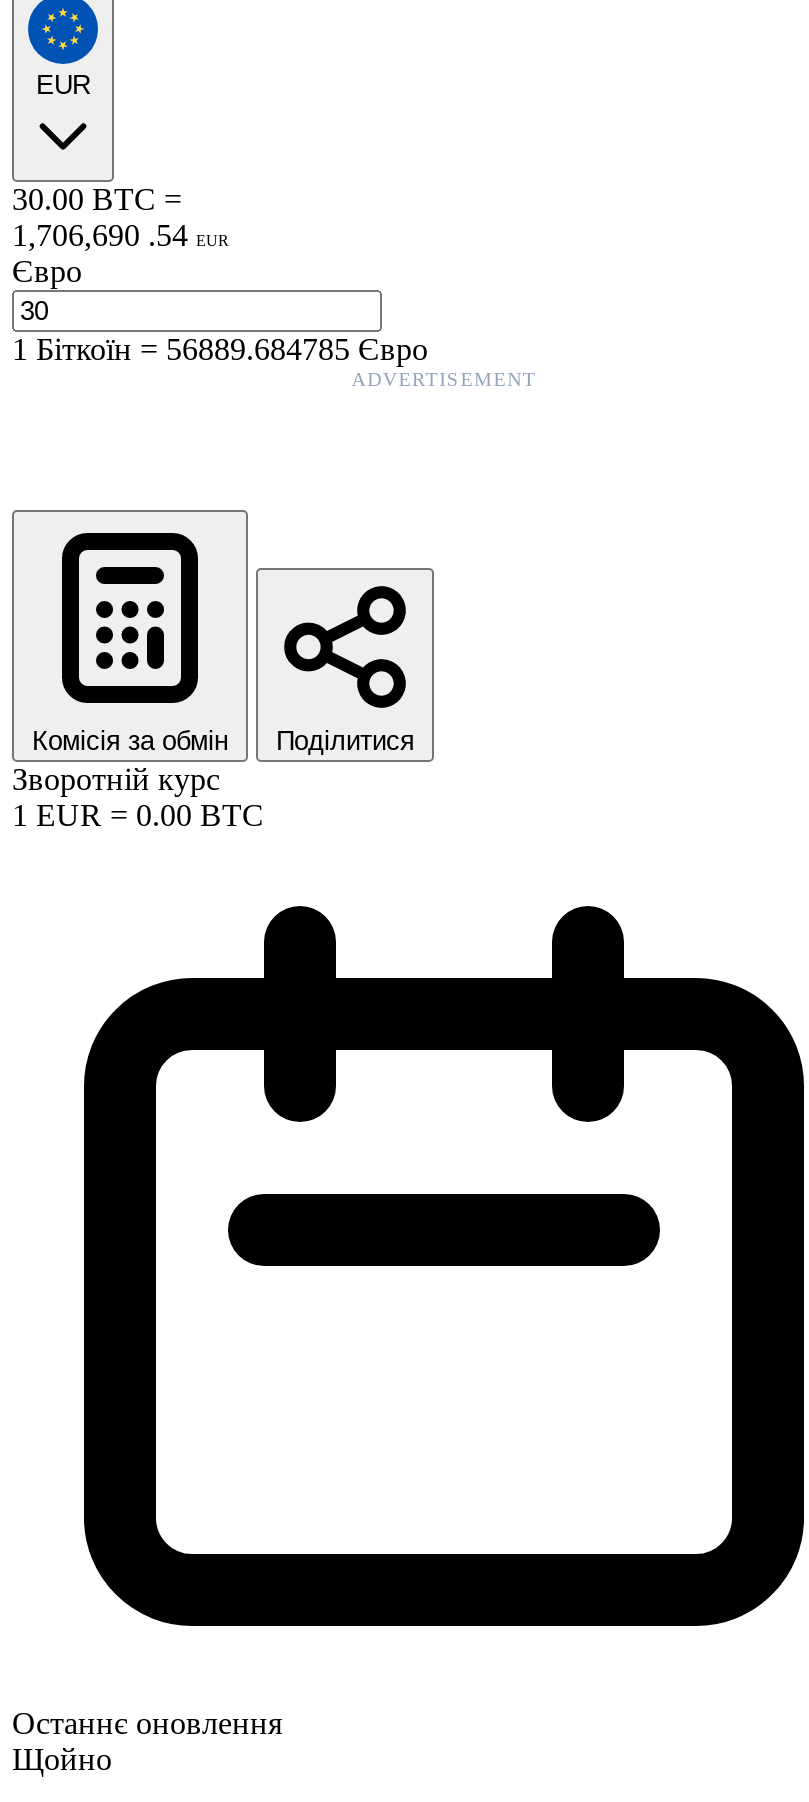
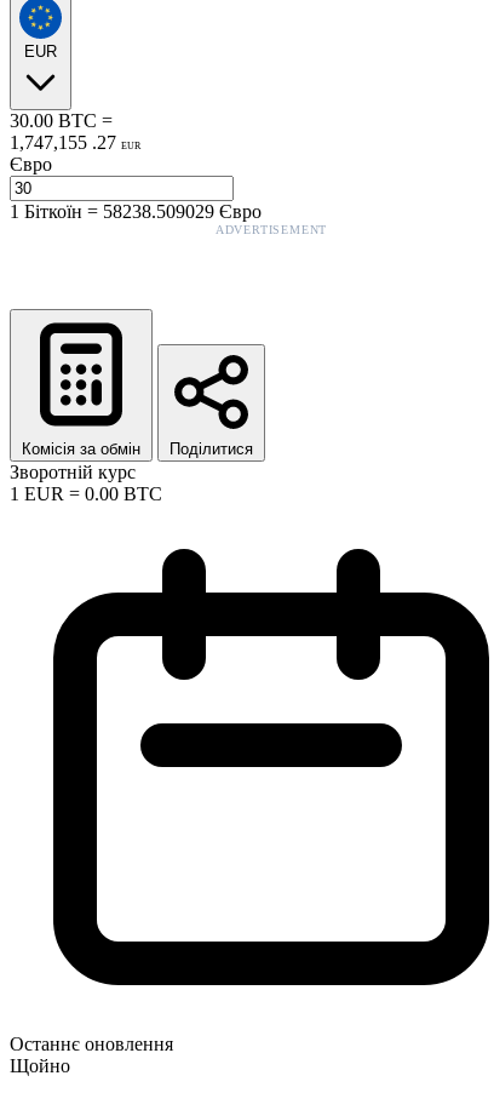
- 1,706,690 . 54 EUR
+ 1,747,155 . 27 EUR

- 1Біткоїн=56889.684785 Євро
+ 1Біткоїн=58238.509029 Євро
